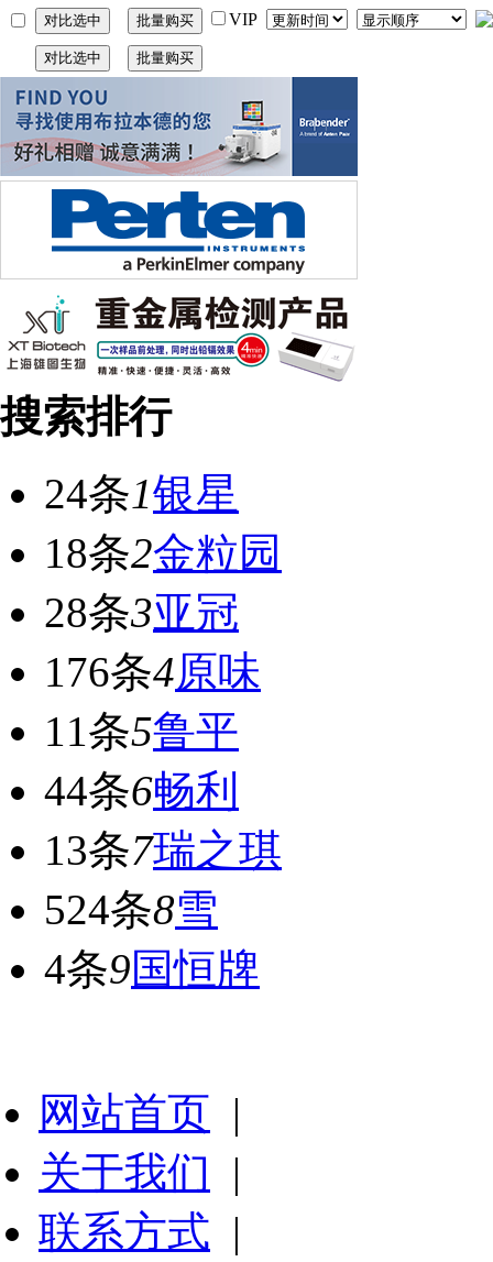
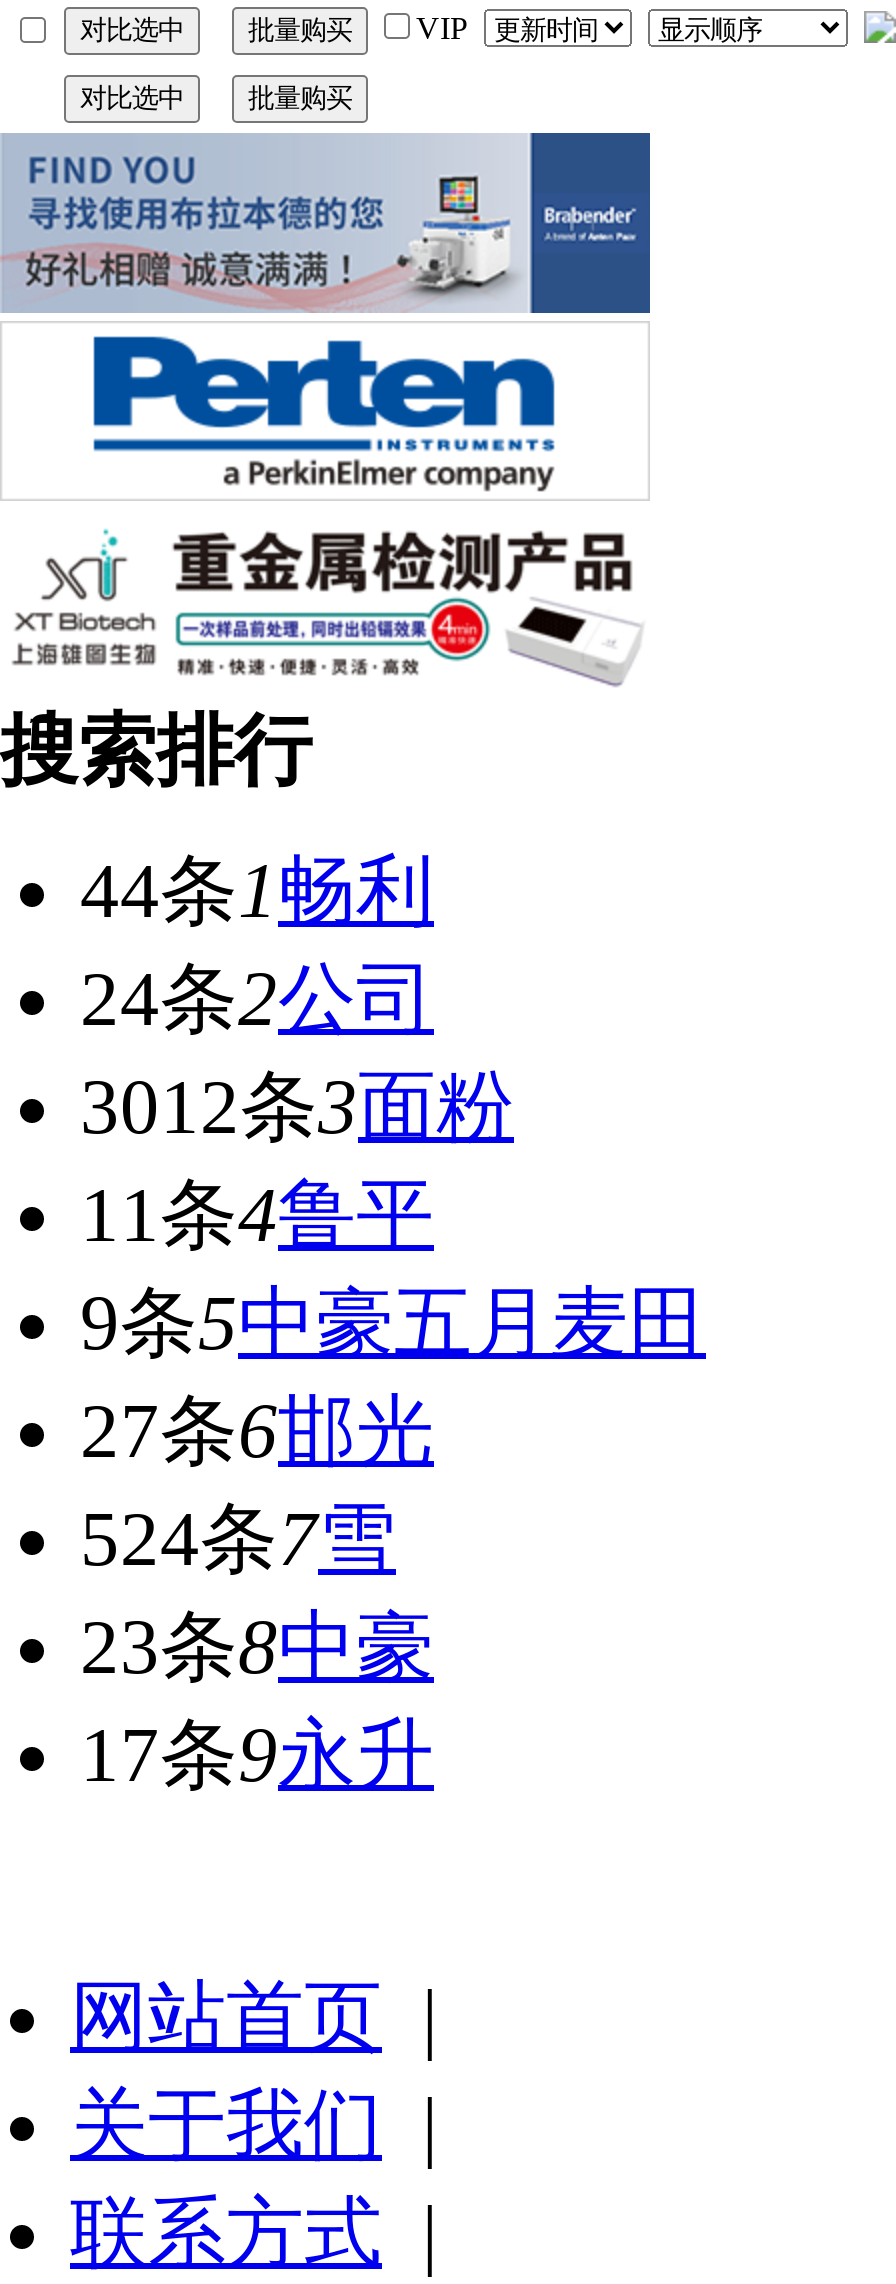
- 24条1银星
- 18条2金粒园
- 28条3亚冠
- 176条4原味
- 11条5鲁平
- 44条6畅利
- 13条7瑞之琪
- 524条8雪
- 4条9国恒牌
+ 44条1畅利
+ 24条2公司
+ 3012条3面粉
+ 11条4鲁平
+ 9条5中豪五月麦田
+ 27条6邯光
+ 524条7雪
+ 23条8中豪
+ 17条9永升
